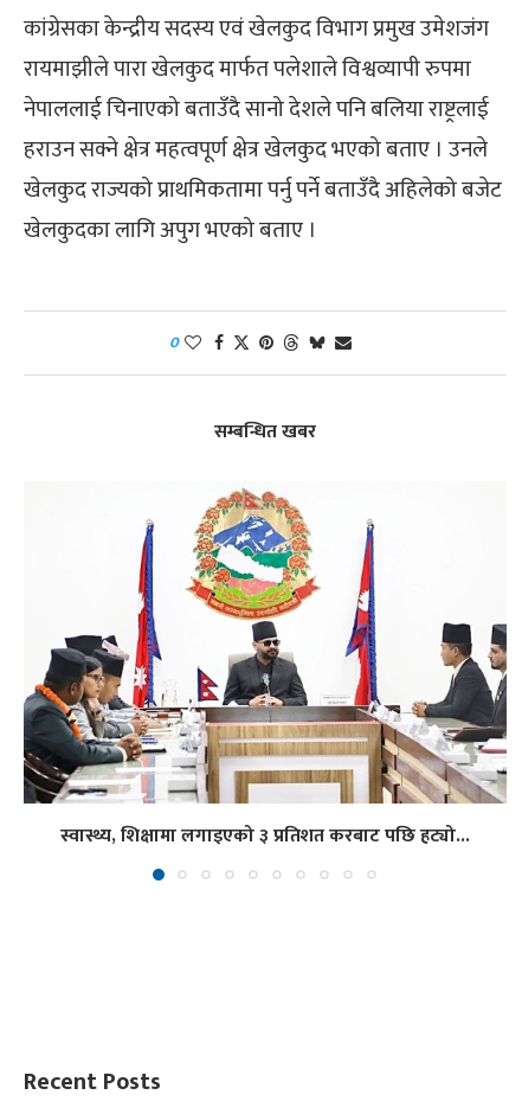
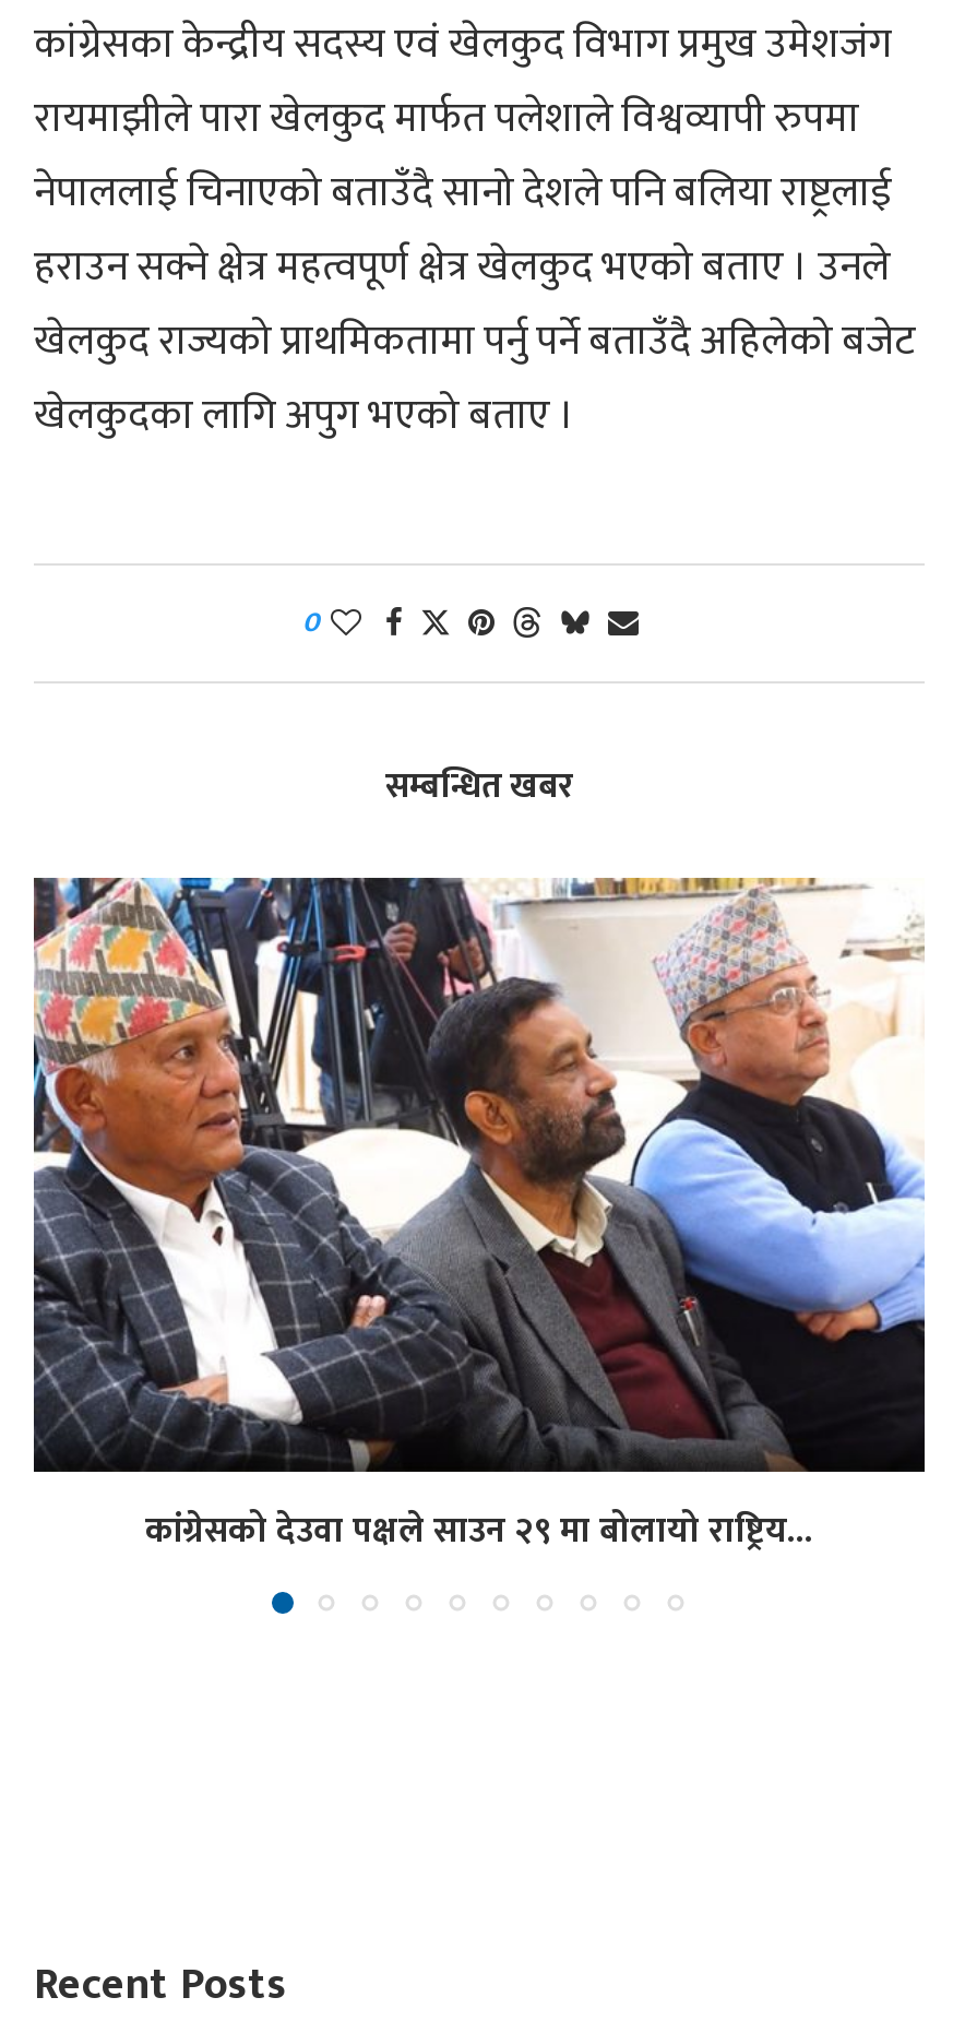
- [image]
- स्वास्थ्य, शिक्षामा लगाइएको ३ प्रतिशत करबाट पछि हट्यो...
+ [image]
+ कांग्रेसको देउवा पक्षले साउन २९ मा बोलायो राष्ट्रिय...
